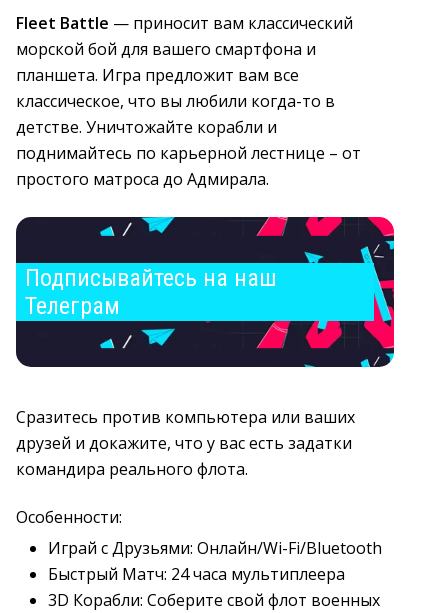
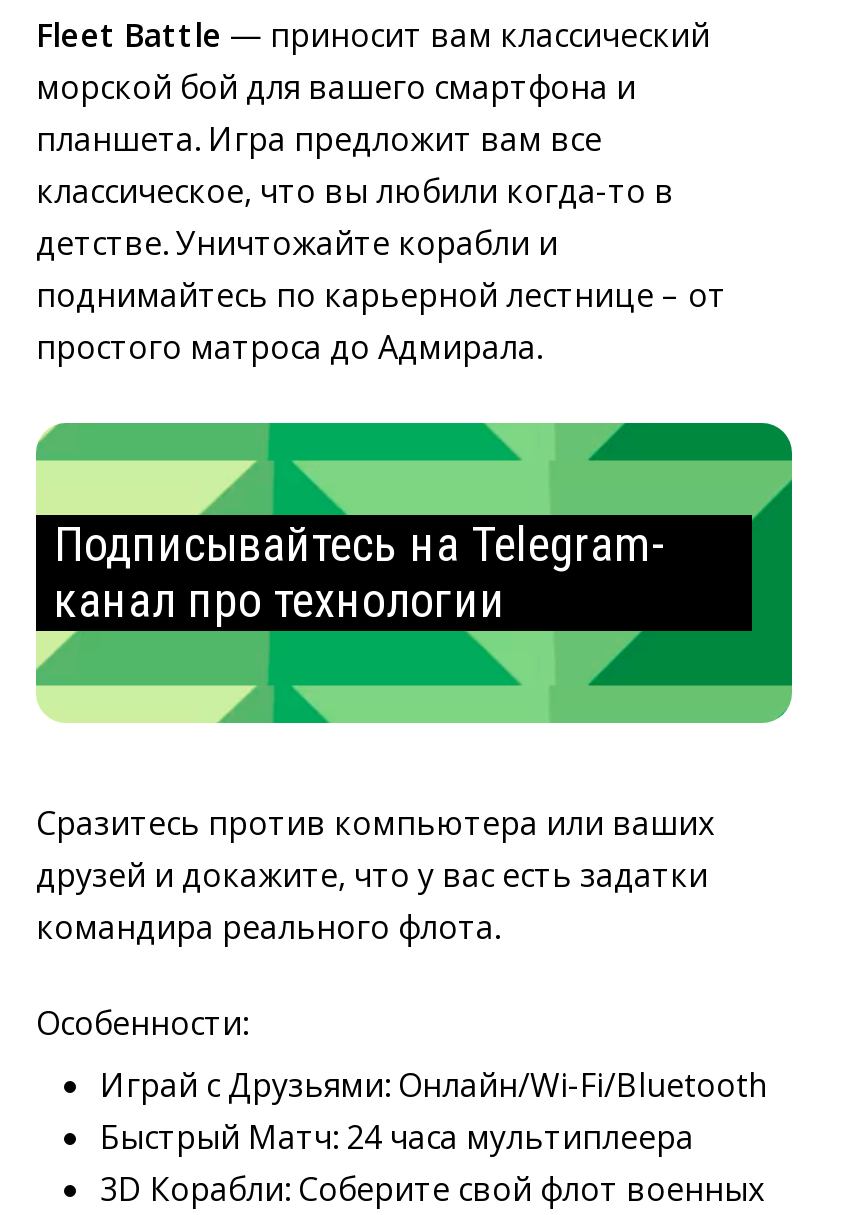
- [image]
- Подписывайтесь на наш
- Телеграм
+ [image]
+ Подписывайтесь на Telegram-
+ канал про технологии
